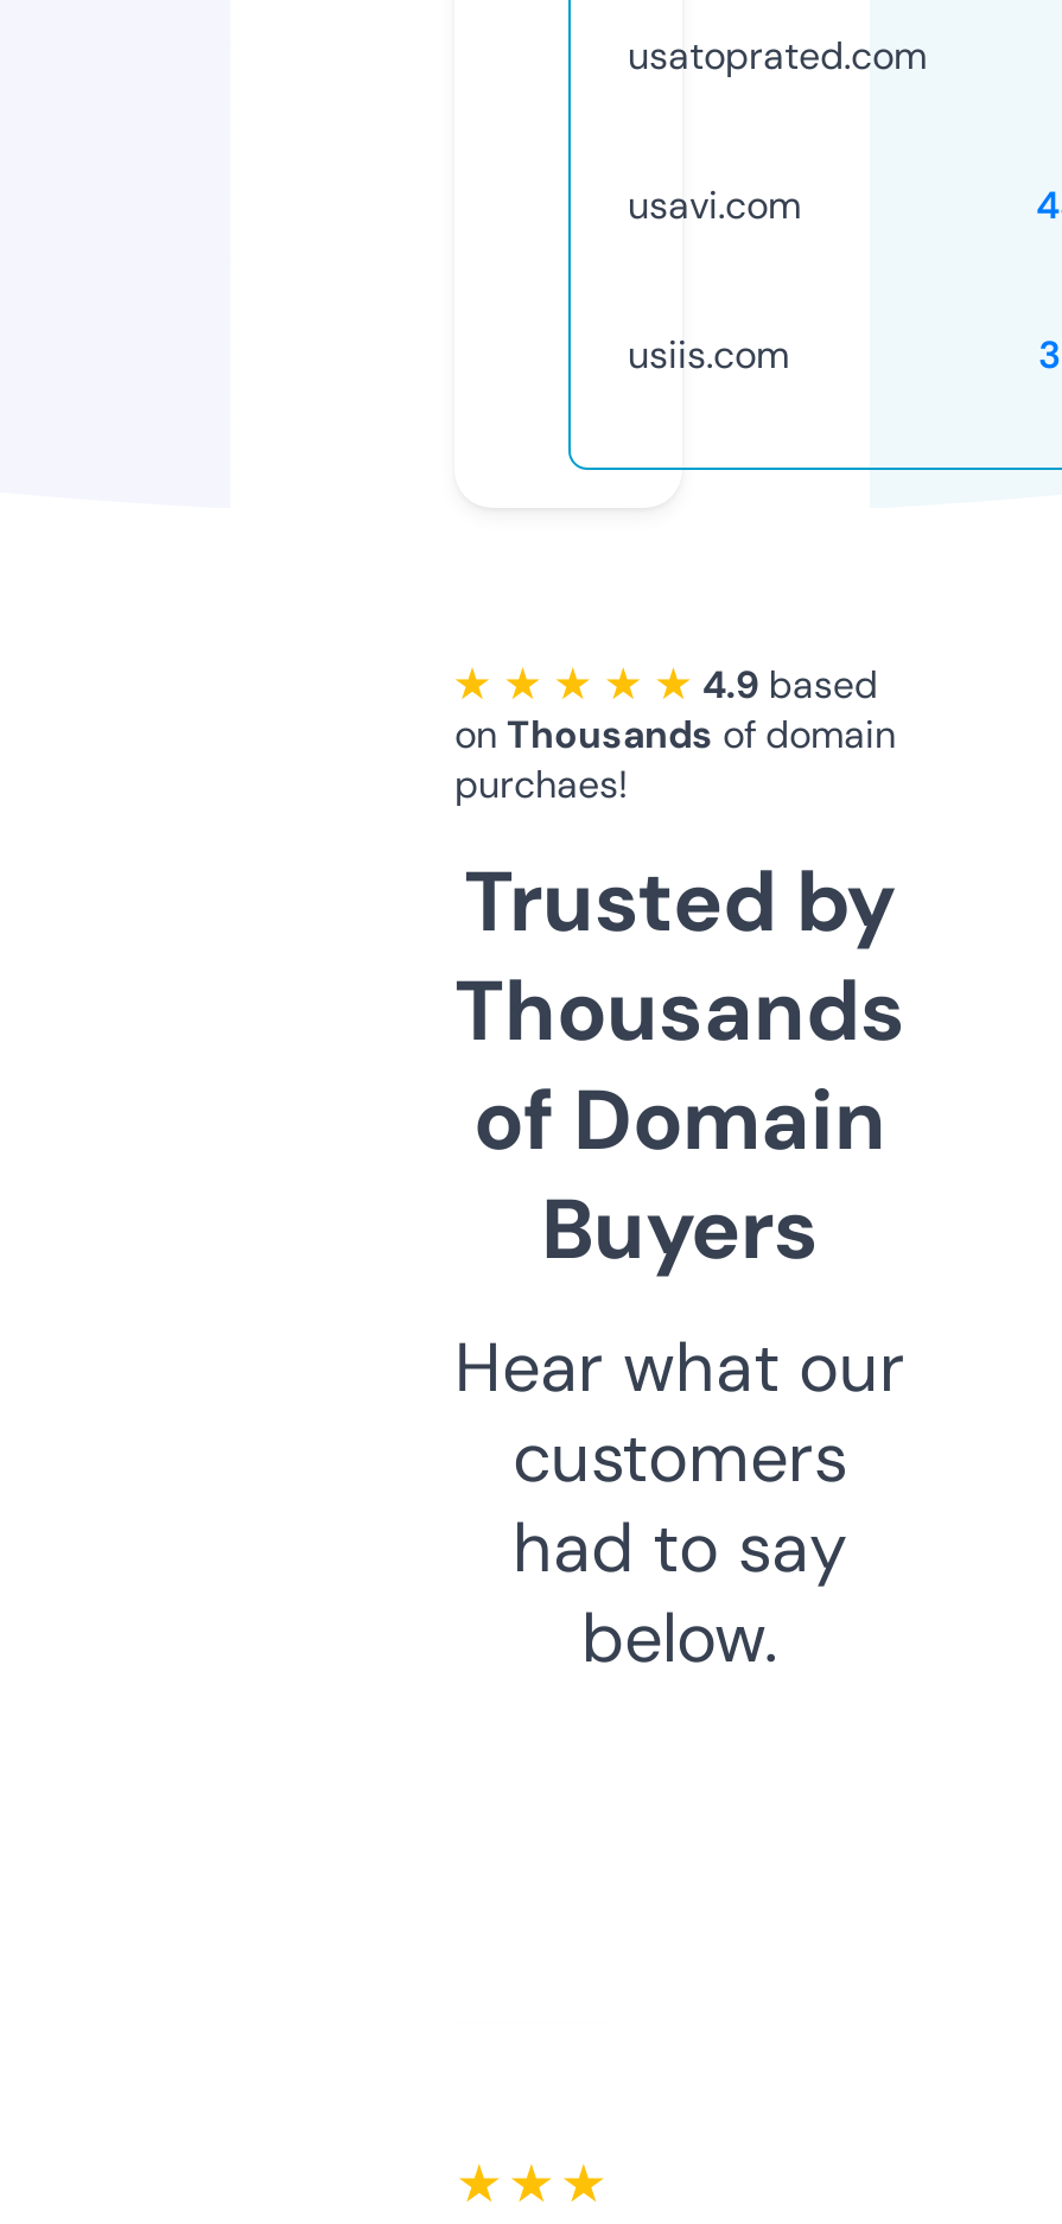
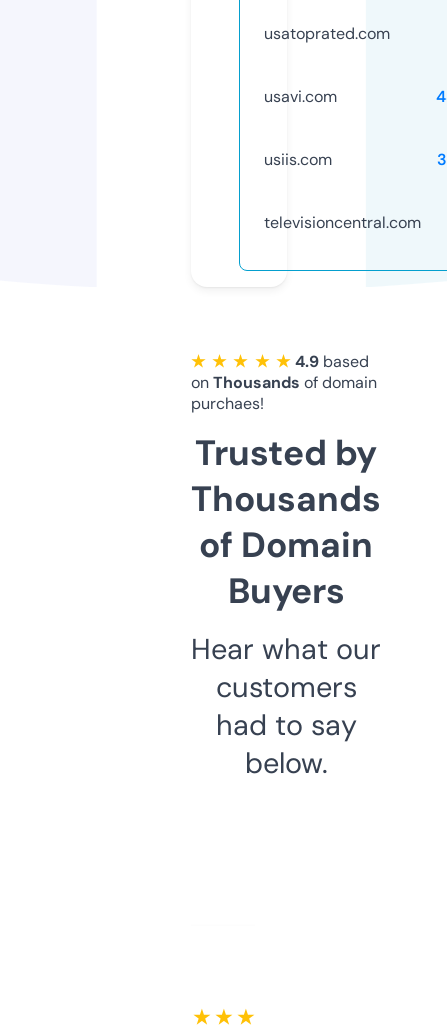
+ televisioncentral.com
